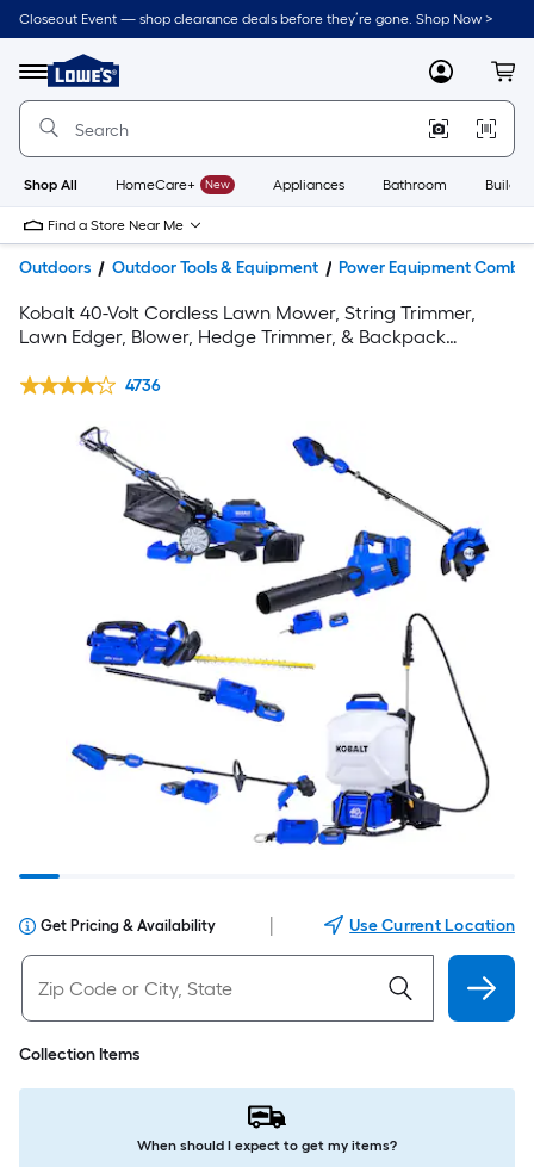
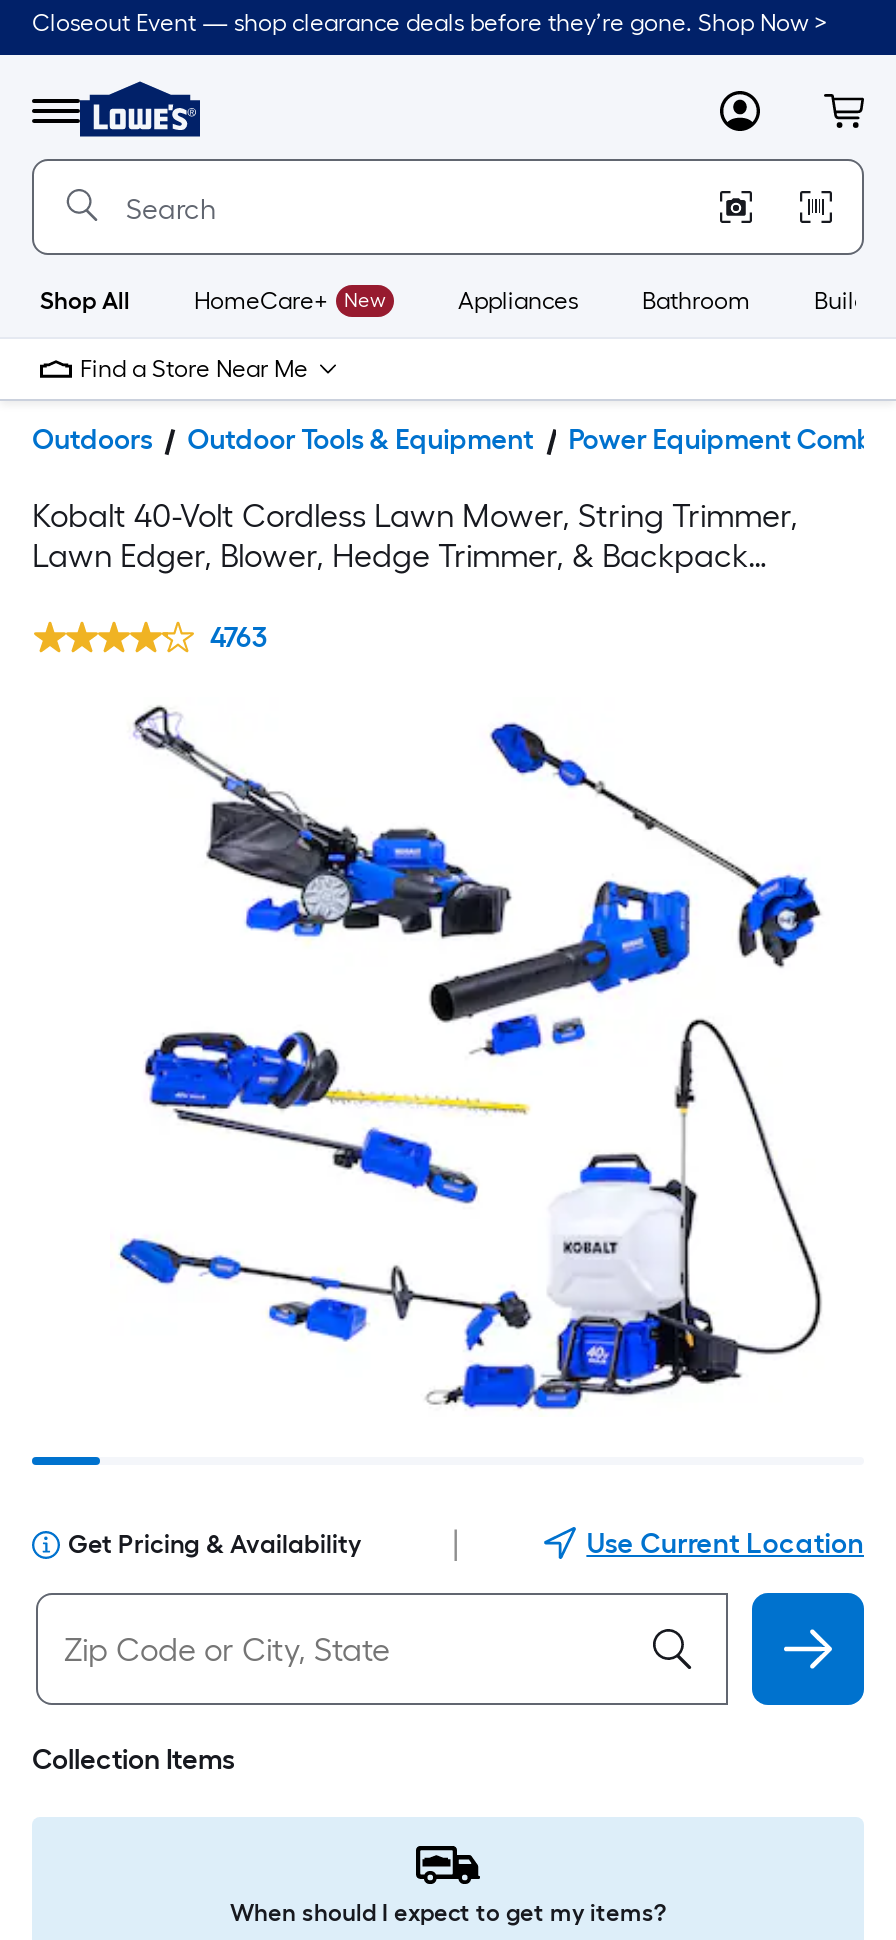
- 4736
+ 4763
